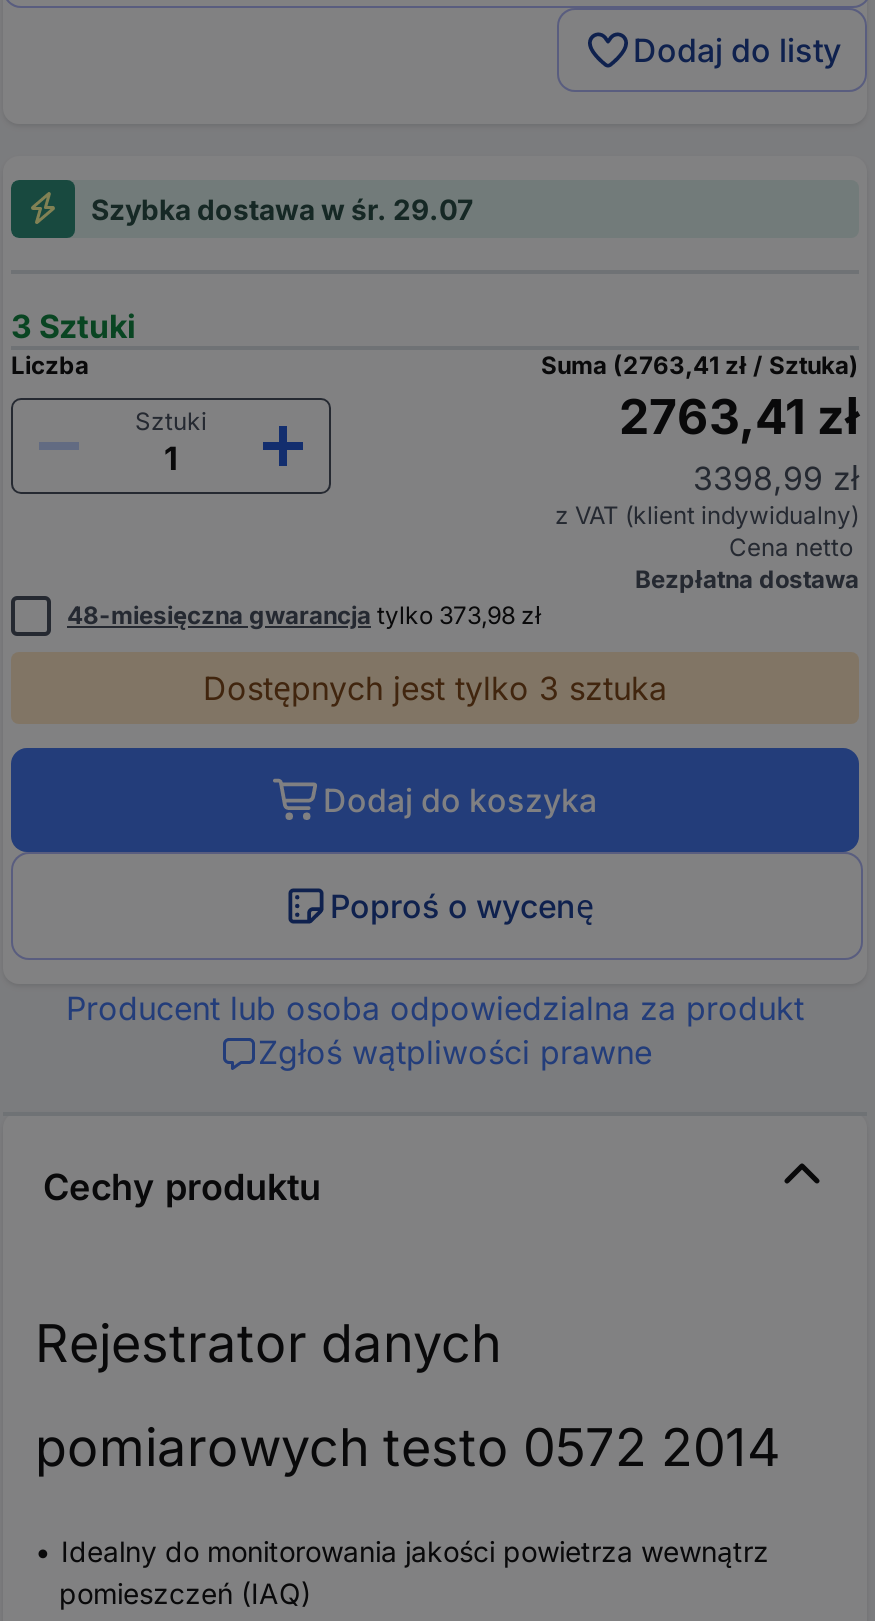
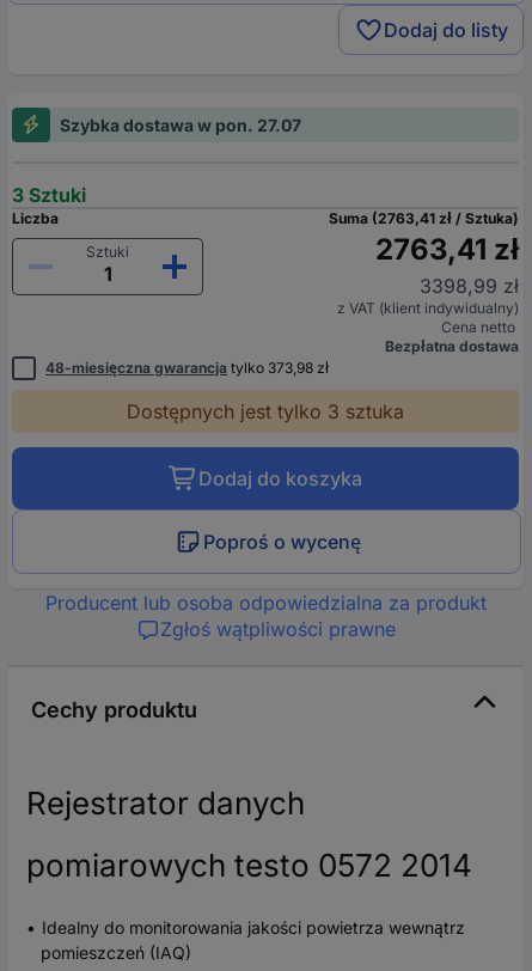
- Szybka dostawa w śr. 29.07
+ Szybka dostawa w pon. 27.07
